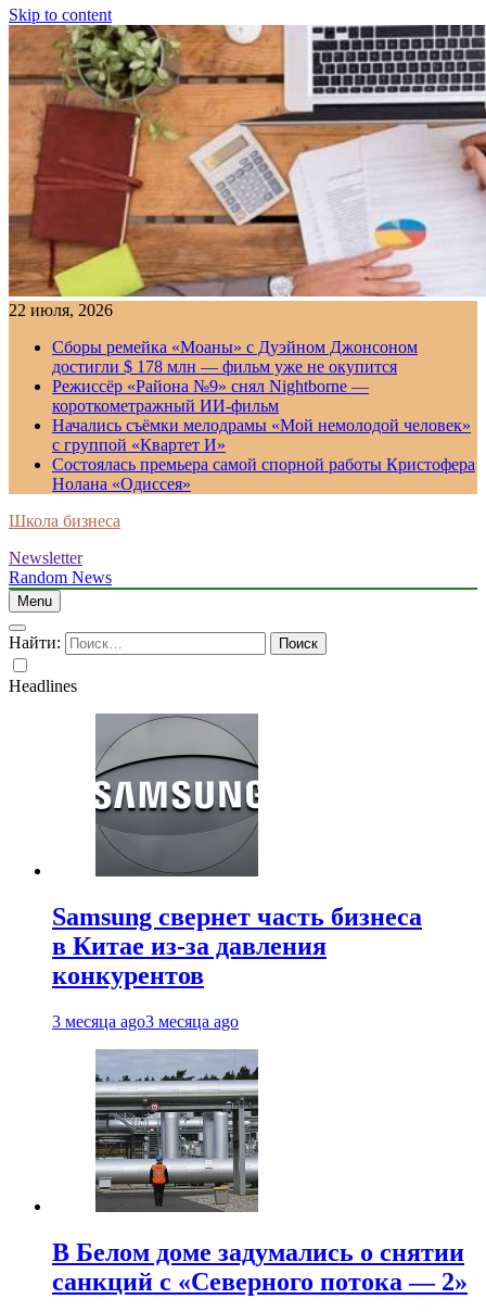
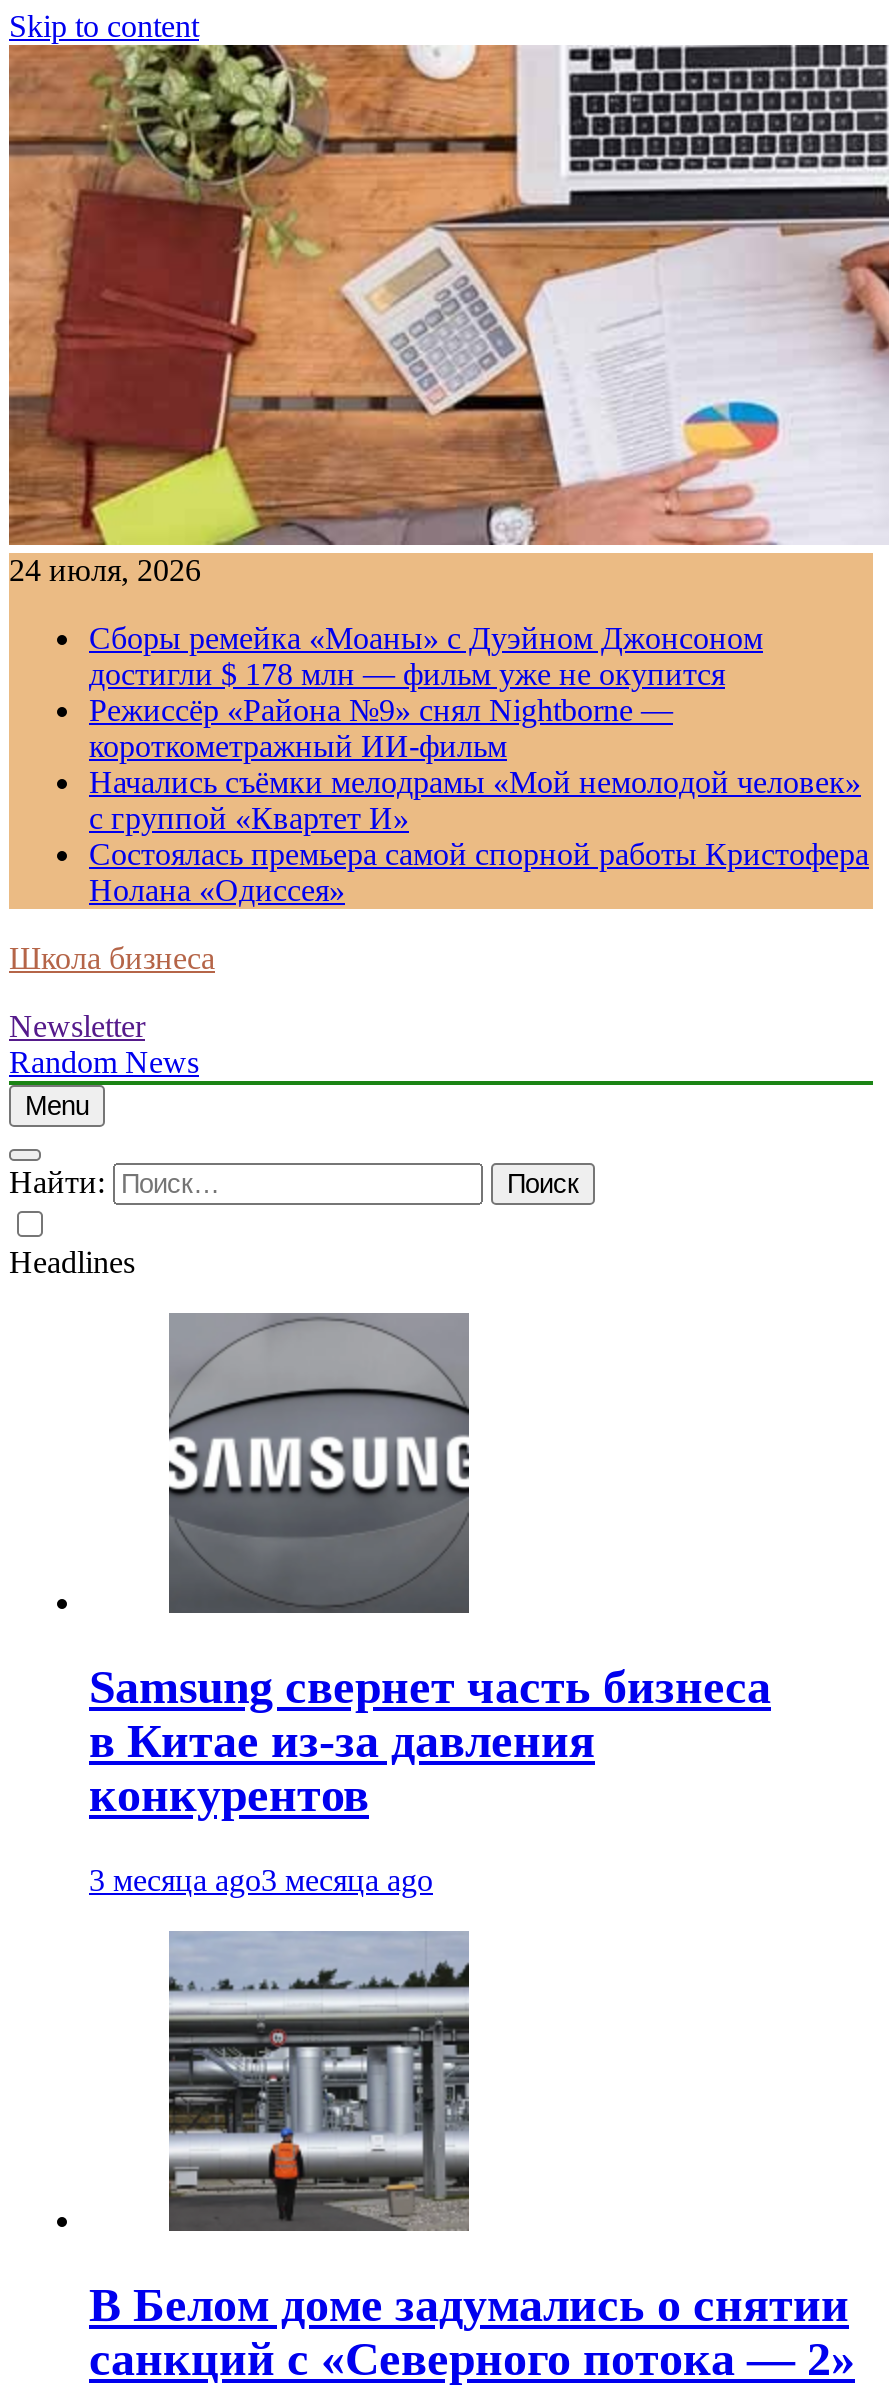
- 22 июля, 2026
+ 24 июля, 2026
